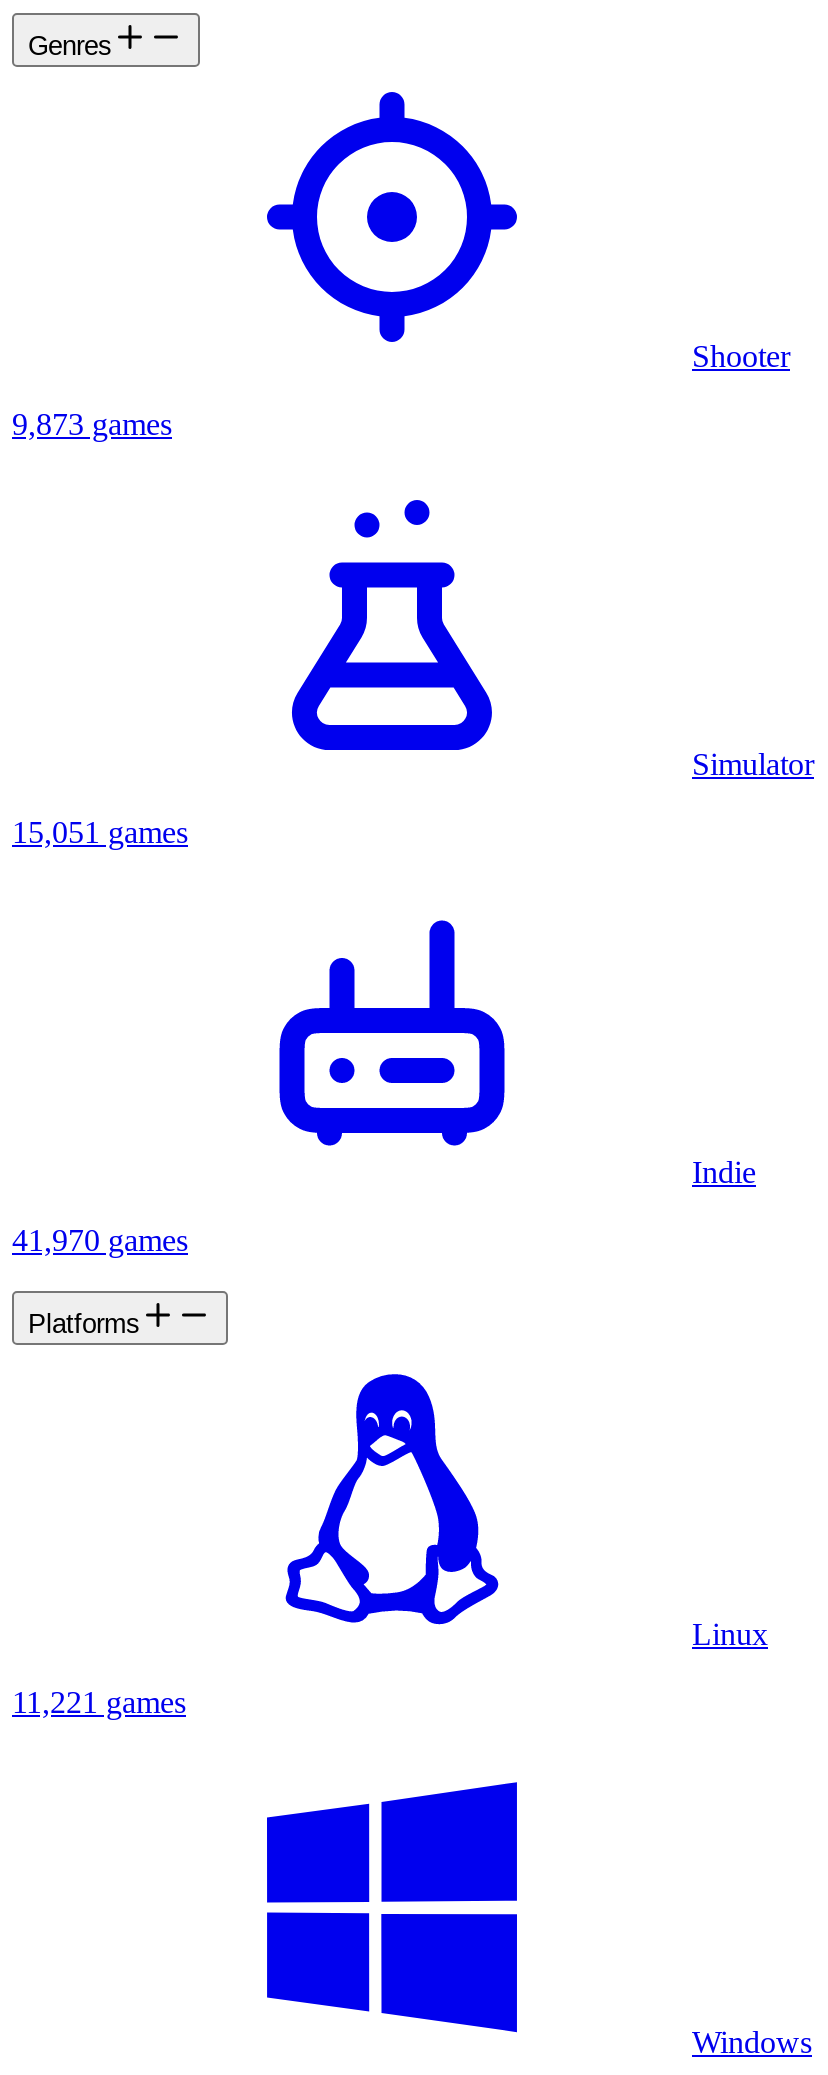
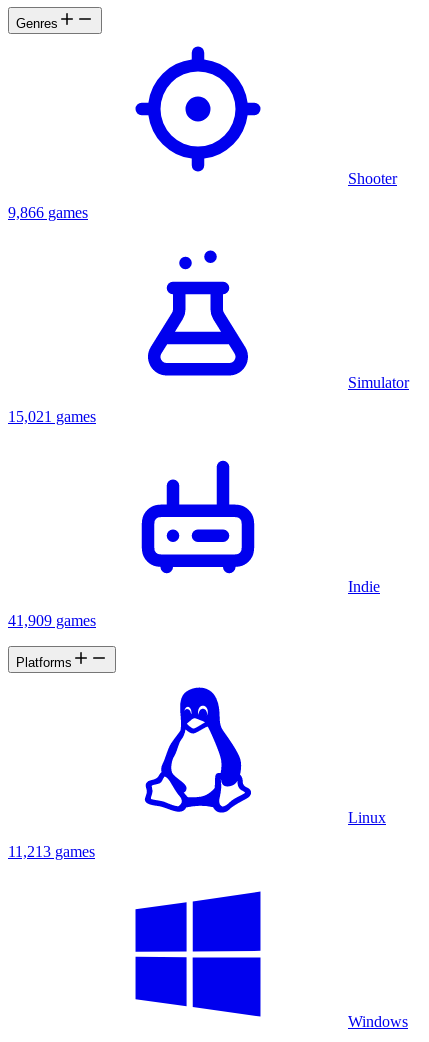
- 9,873 games
+ 9,866 games

- 15,051 games
+ 15,021 games

- 41,970 games
+ 41,909 games

- 11,221 games
+ 11,213 games
